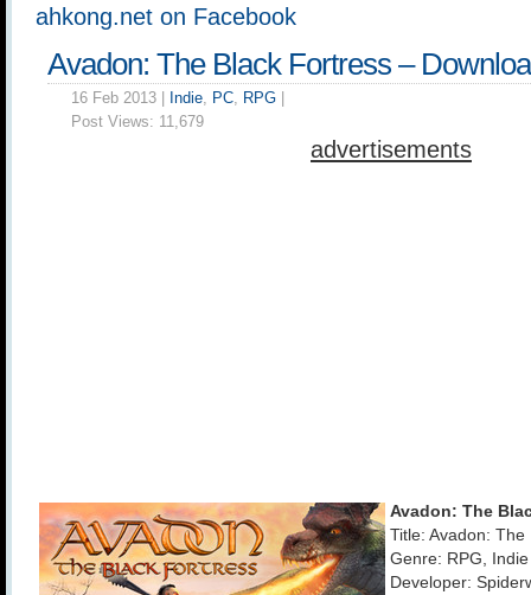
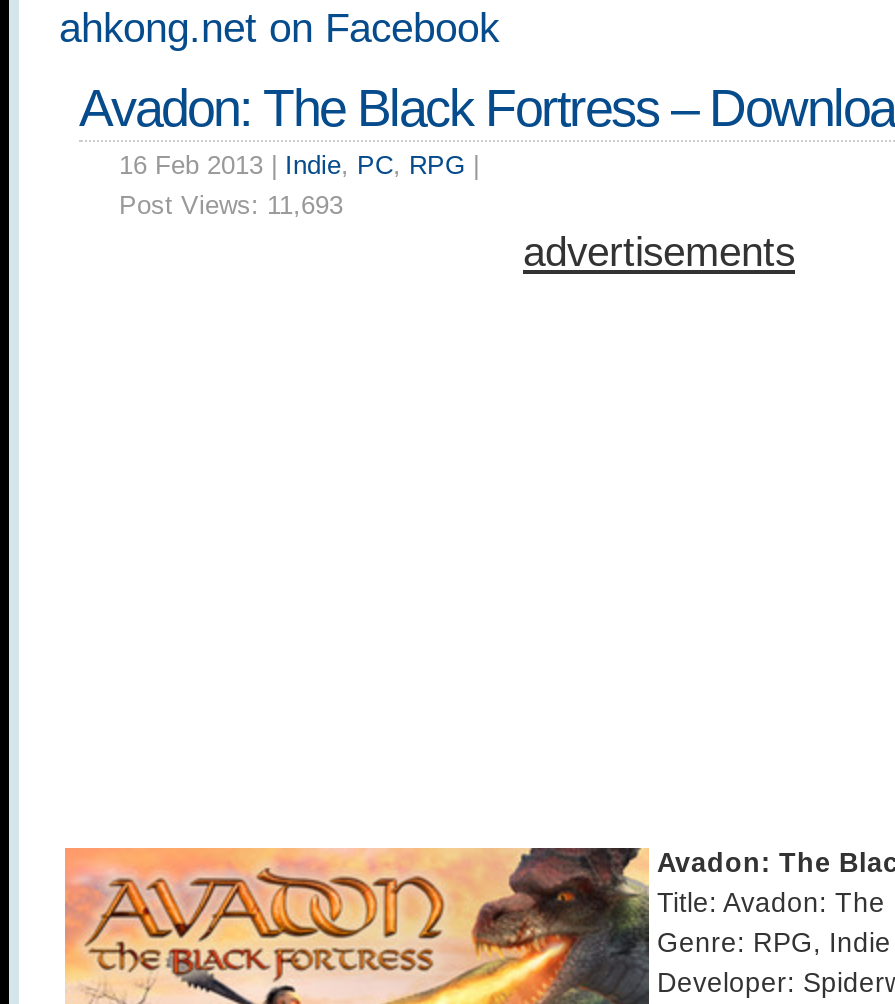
- Post Views: 11,679
+ Post Views: 11,693
